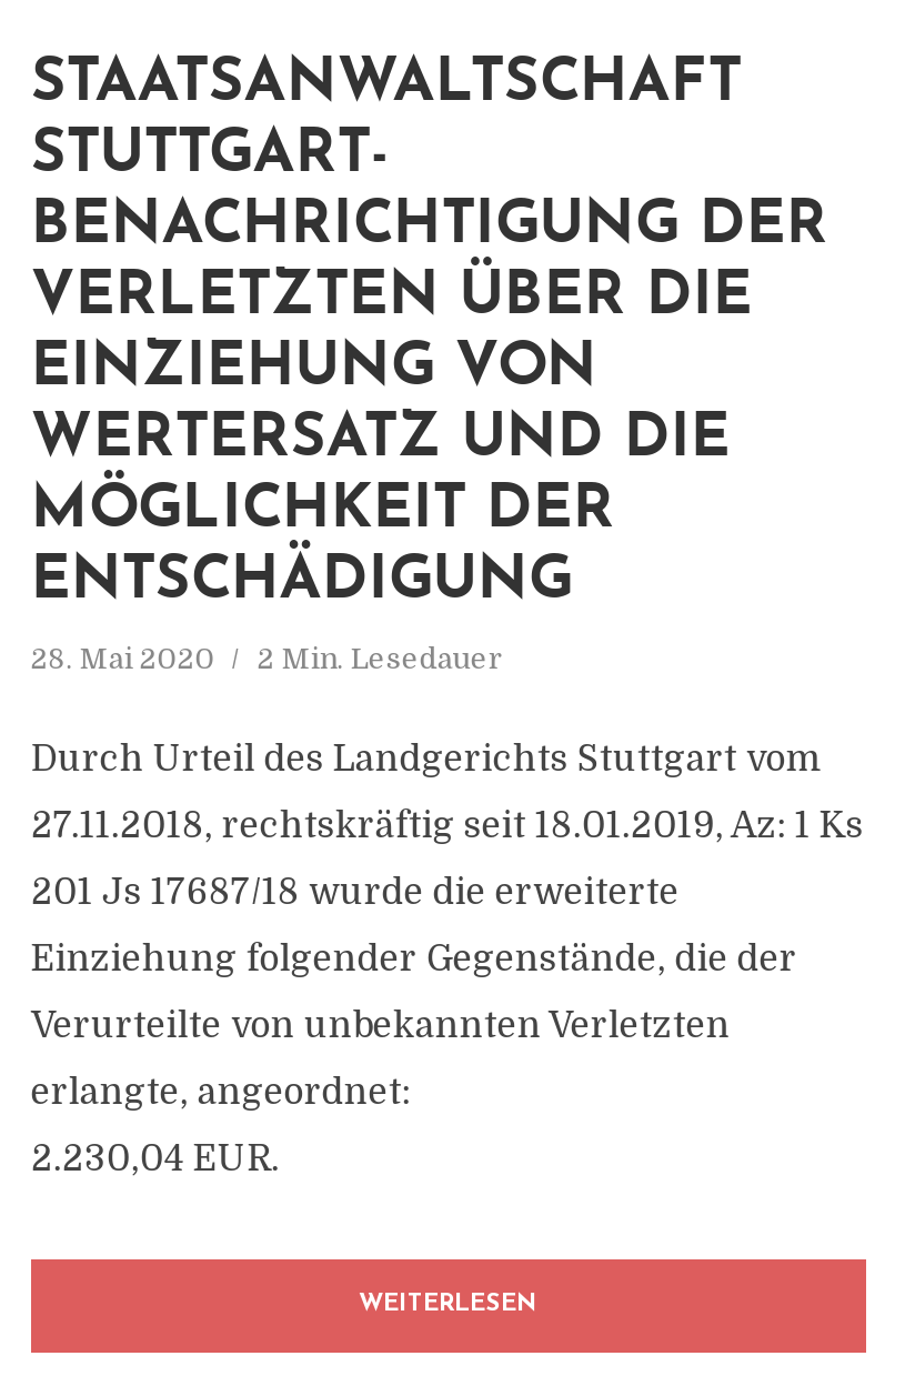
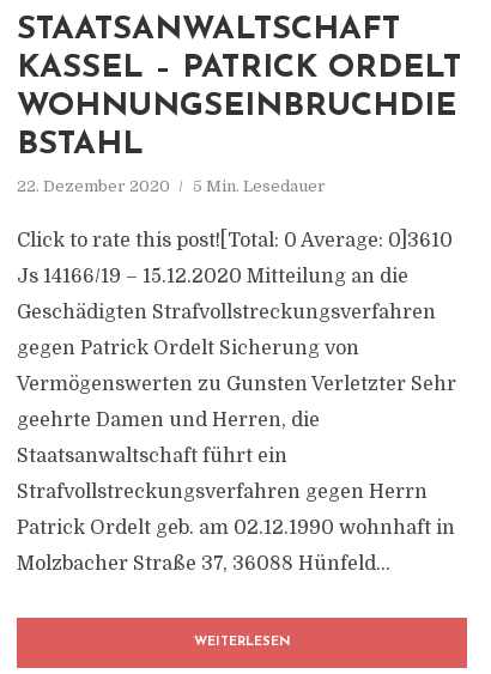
- STUTTGART-
- BENACHRICHTIGUNG DER
- VERLETZTEN ÜBER DIE
- EINZIEHUNG VON
- WERTERSATZ UND DIE
- MÖGLICHKEIT DER
- ENTSCHÄDIGUNG
- 28. Mai 2020
- 2 Min. Lesedauer
- Durch Urteil des Landgerichts Stuttgart vom
- 27.11.2018, rechtskräftig seit 18.01.2019, Az: 1 Ks
- 201 Js 17687/18 wurde die erweiterte
- Einziehung folgender Gegenstände, die der
- Verurteilte von unbekannten Verletzten
- erlangte, angeordnet:
- 2.230,04 EUR.
+ KASSEL – PATRICK ORDELT
+ WOHNUNGSEINBRUCHDIE
+ BSTAHL
+ 22. Dezember 2020
+ 5 Min. Lesedauer
+ Click to rate this post![Total: 0 Average: 0]3610
+ Js 14166/19 – 15.12.2020 Mitteilung an die
+ Geschädigten Strafvollstreckungsverfahren
+ gegen Patrick Ordelt Sicherung von
+ Vermögenswerten zu Gunsten Verletzter Sehr
+ geehrte Damen und Herren, die
+ Staatsanwaltschaft führt ein
+ Strafvollstreckungsverfahren gegen Herrn
+ Patrick Ordelt geb. am 02.12.1990 wohnhaft in
+ Molzbacher Straße 37, 36088 Hünfeld...
